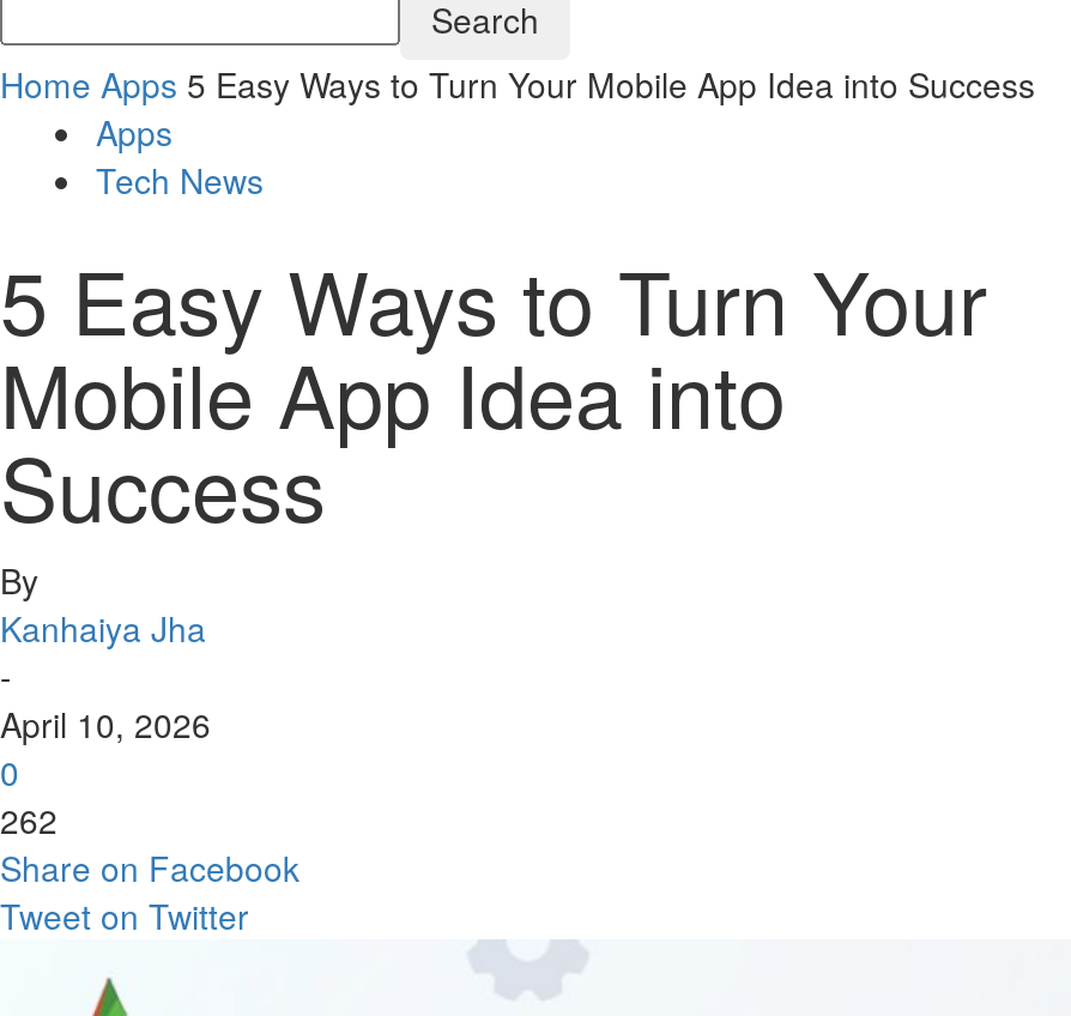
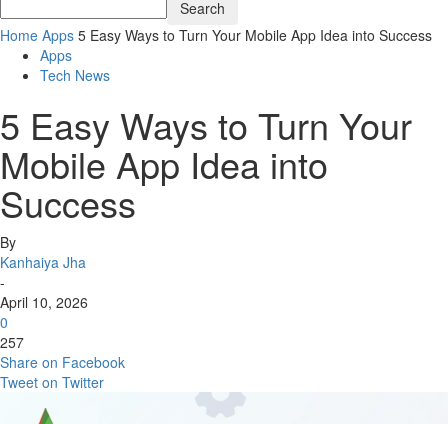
- 262
+ 257
